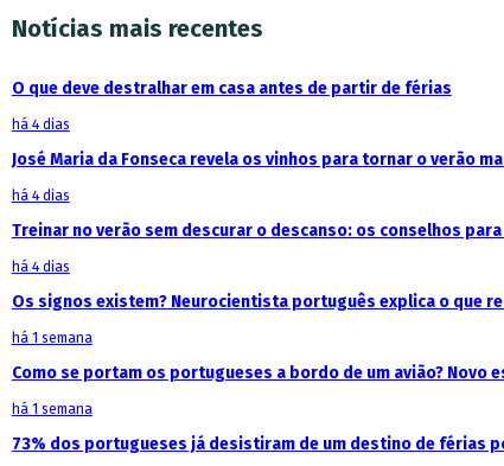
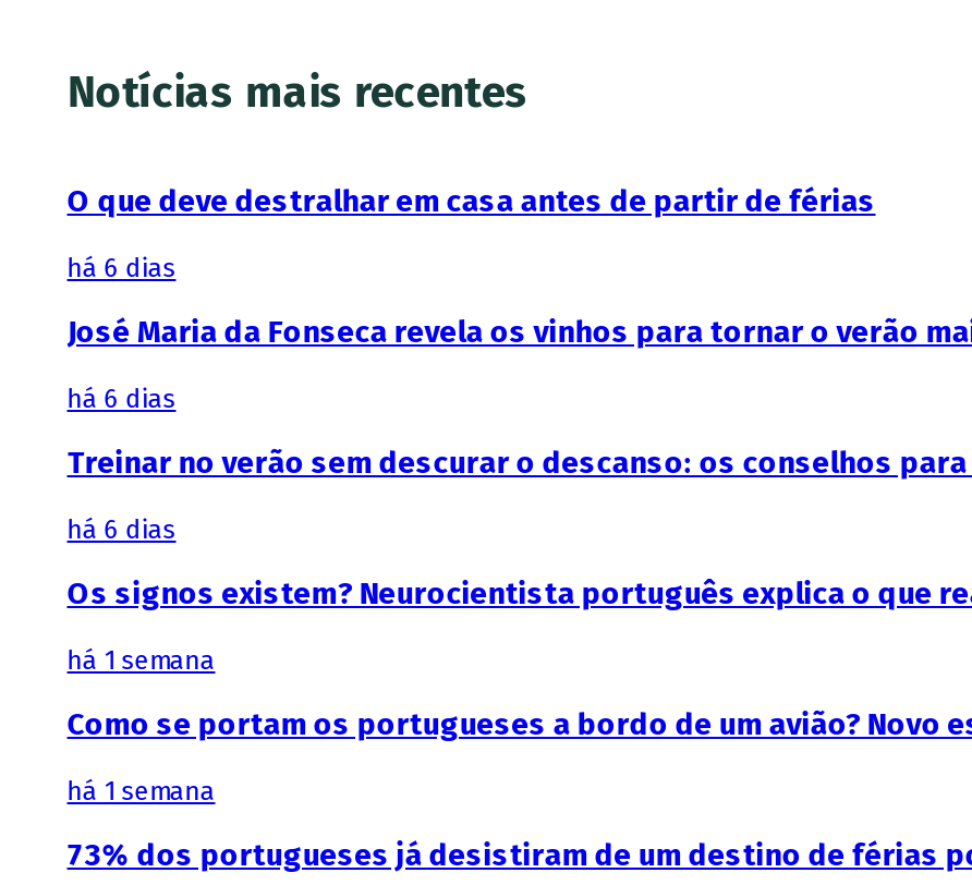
- há 4 dias
+ há 6 dias

- há 4 dias
+ há 6 dias

- há 4 dias
+ há 6 dias
